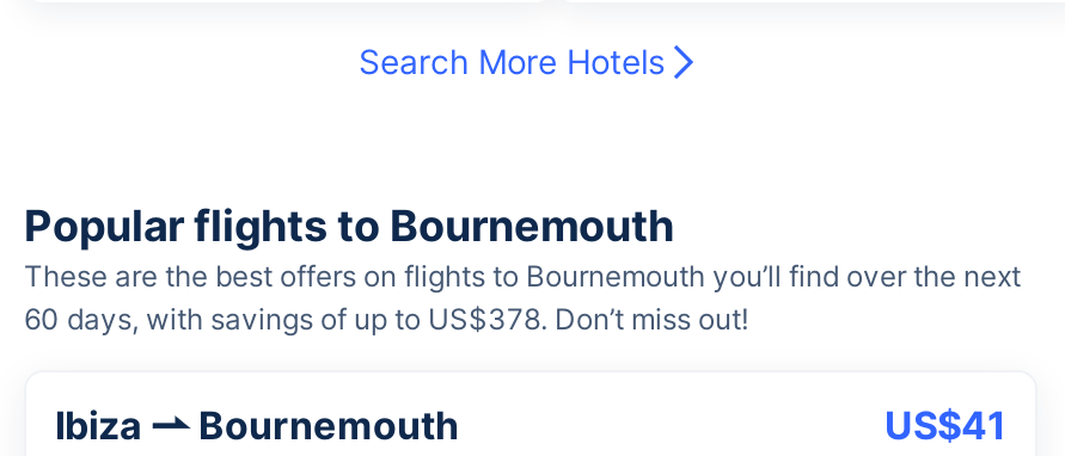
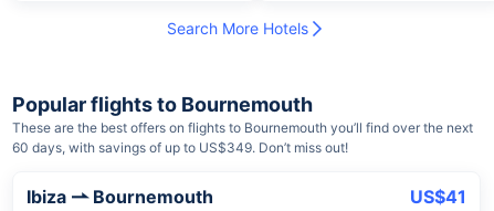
- 60 days, with savings of up to US$378. Don’t miss out!
+ 60 days, with savings of up to US$349. Don’t miss out!
